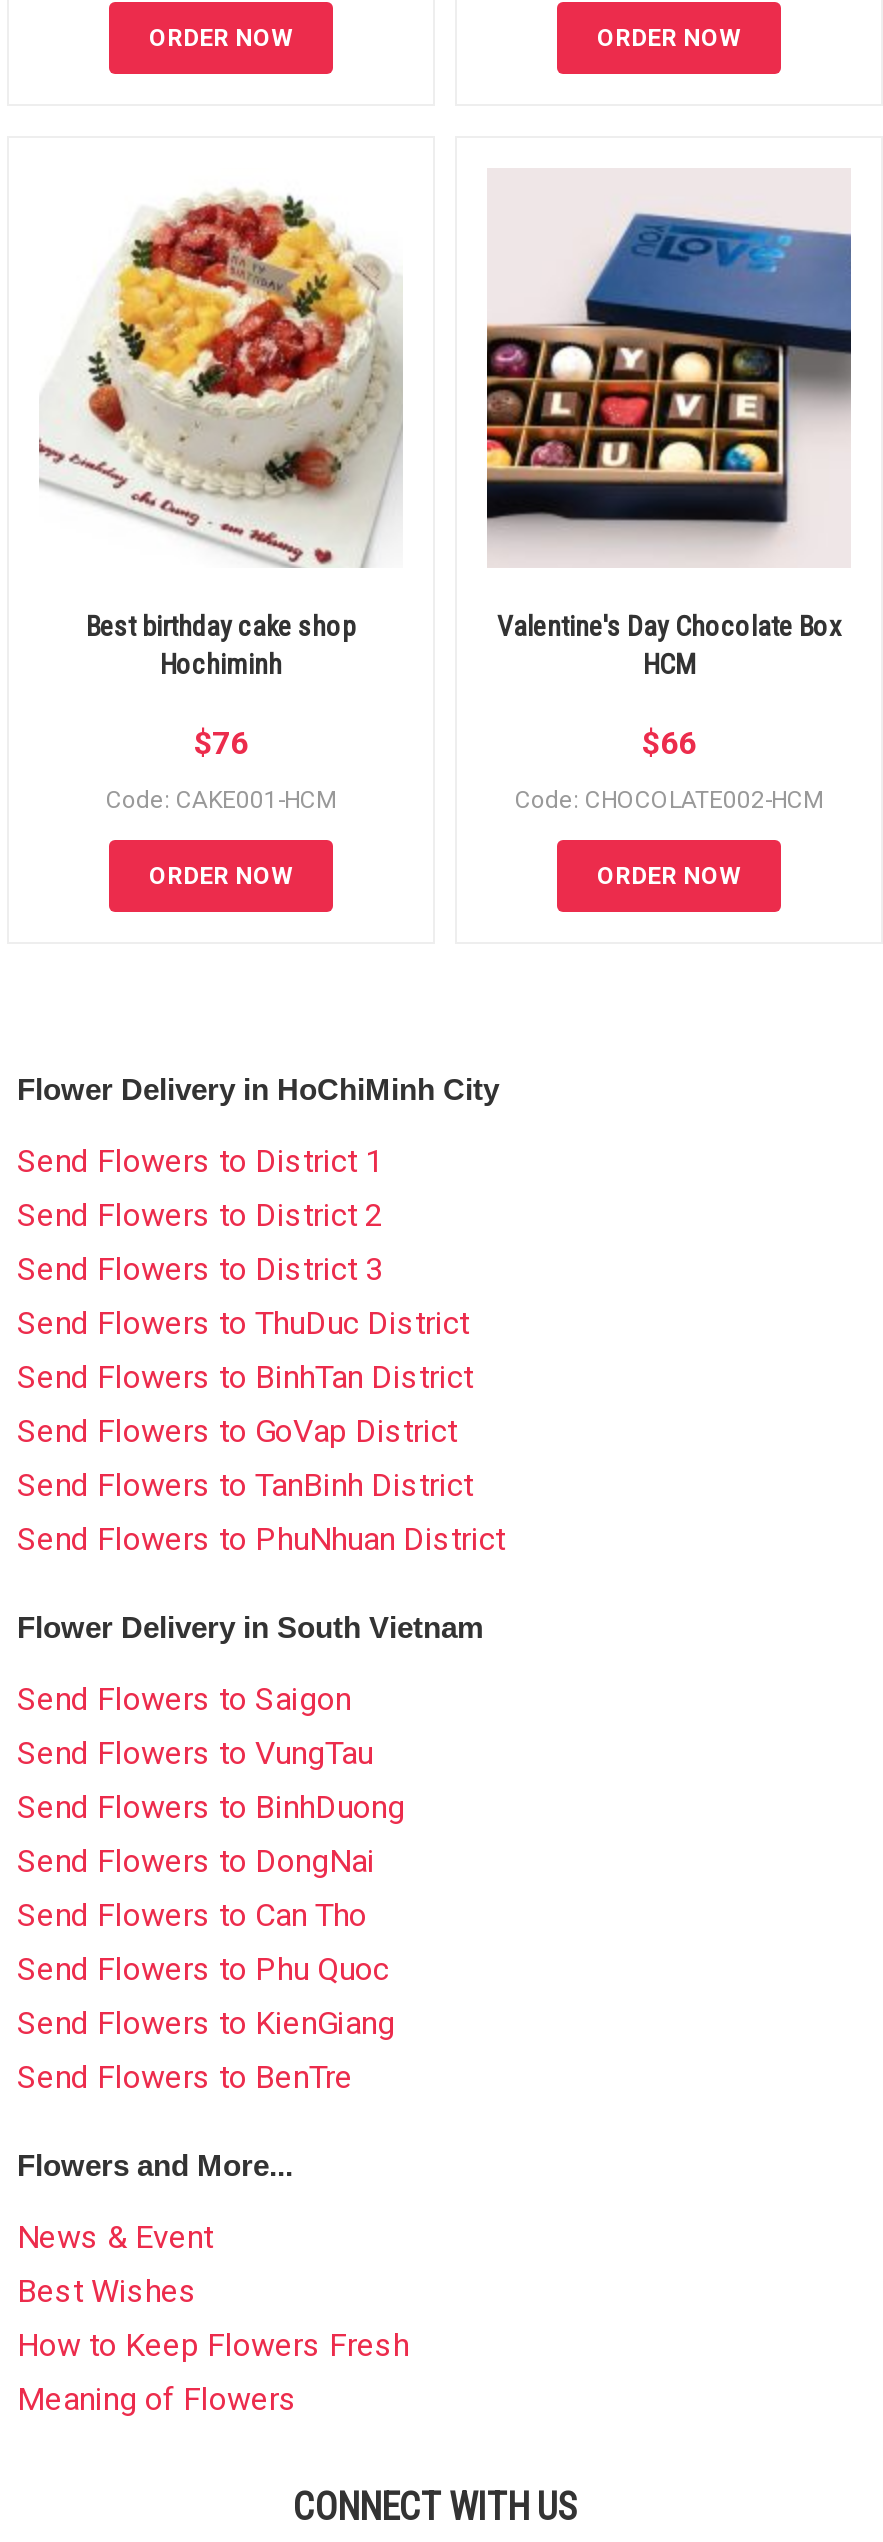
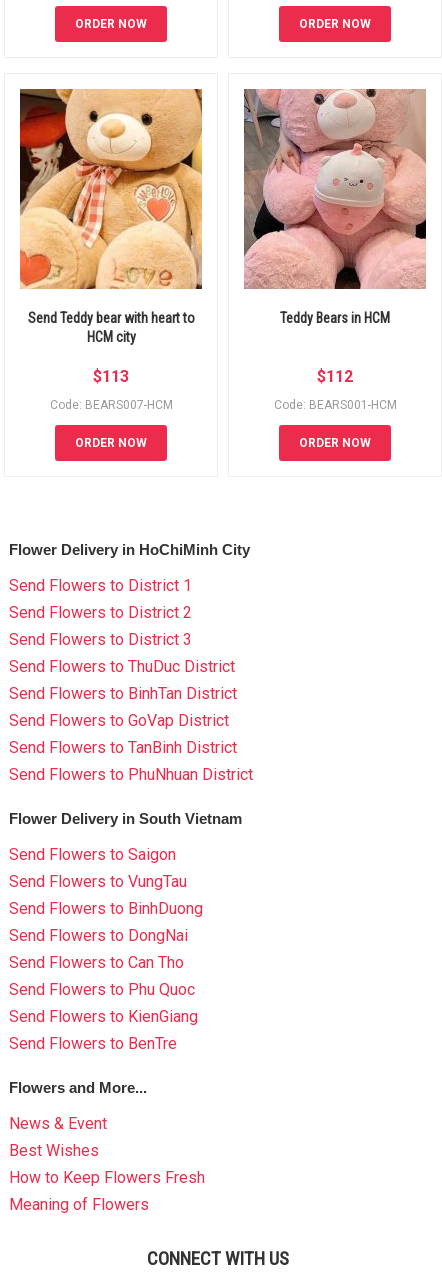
- [image]
- Best birthday cake shop
- Hochiminh
+ [image]
+ Send Teddy bear with heart to
+ HCM city

- [image]
- Valentine's Day Chocolate Box
- HCM
+ [image]
+ Teddy Bears in HCM

- $76
+ $113

- $66
+ $112

- Code: CAKE001-HCM
+ Code: BEARS007-HCM

- Code: CHOCOLATE002-HCM
+ Code: BEARS001-HCM
